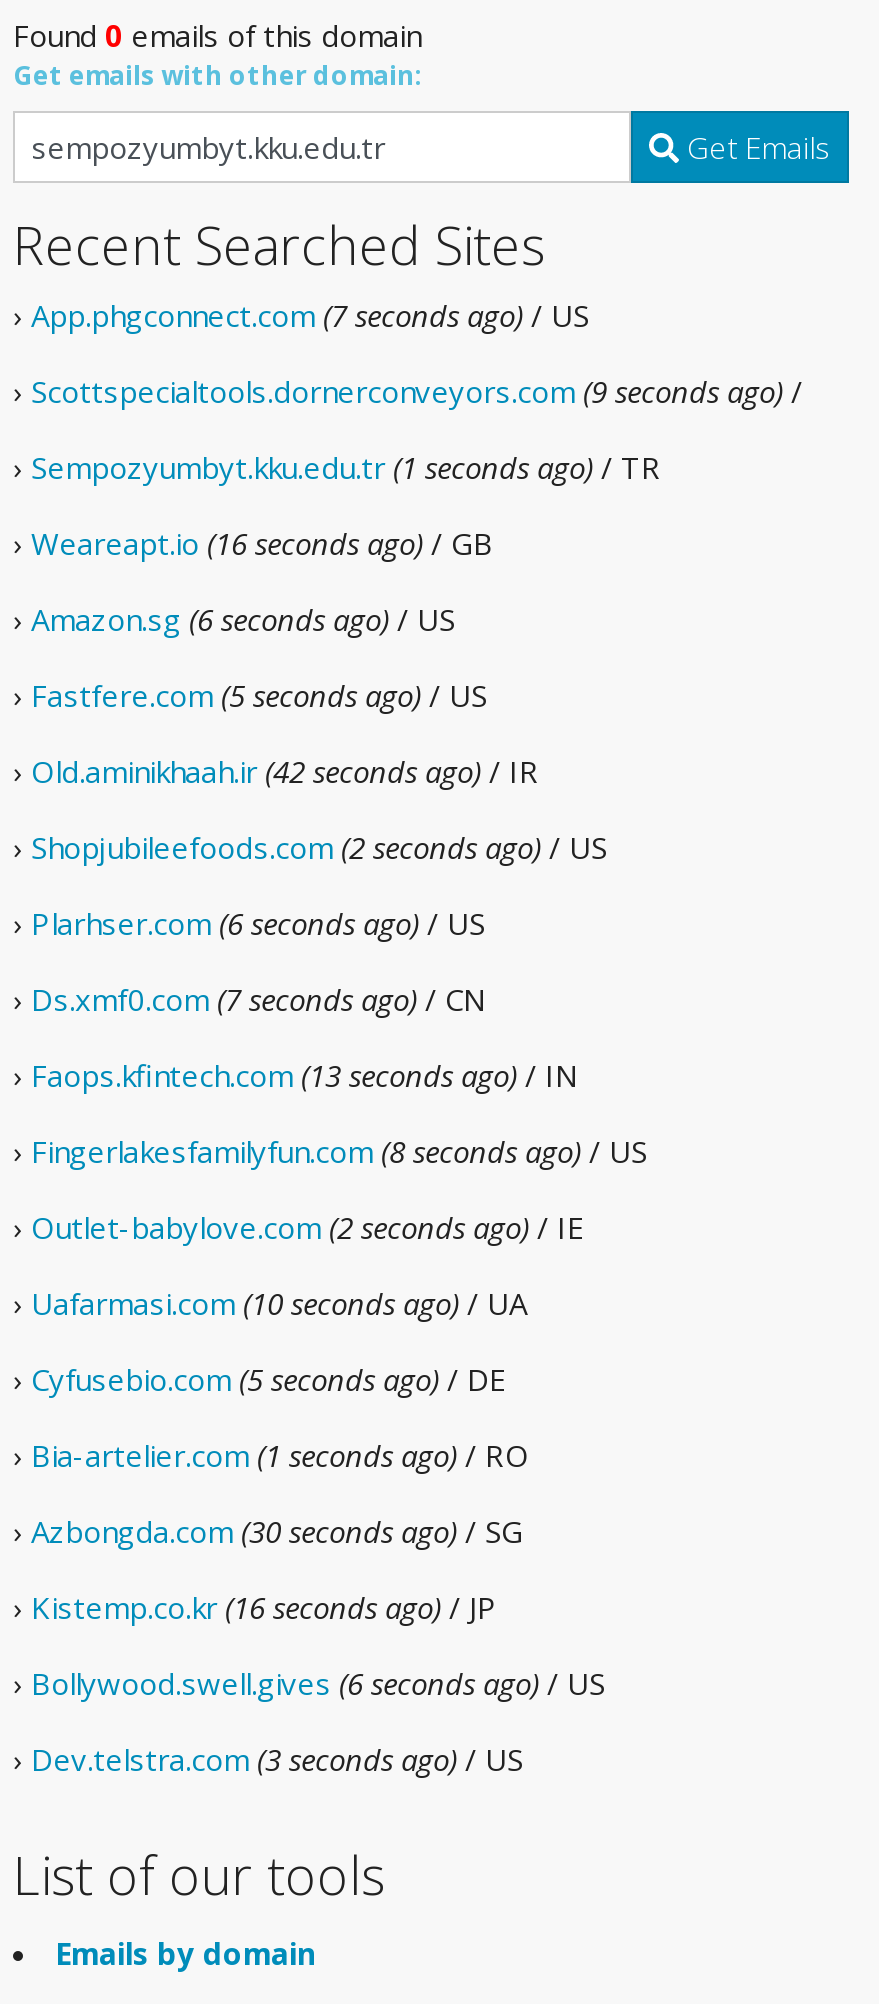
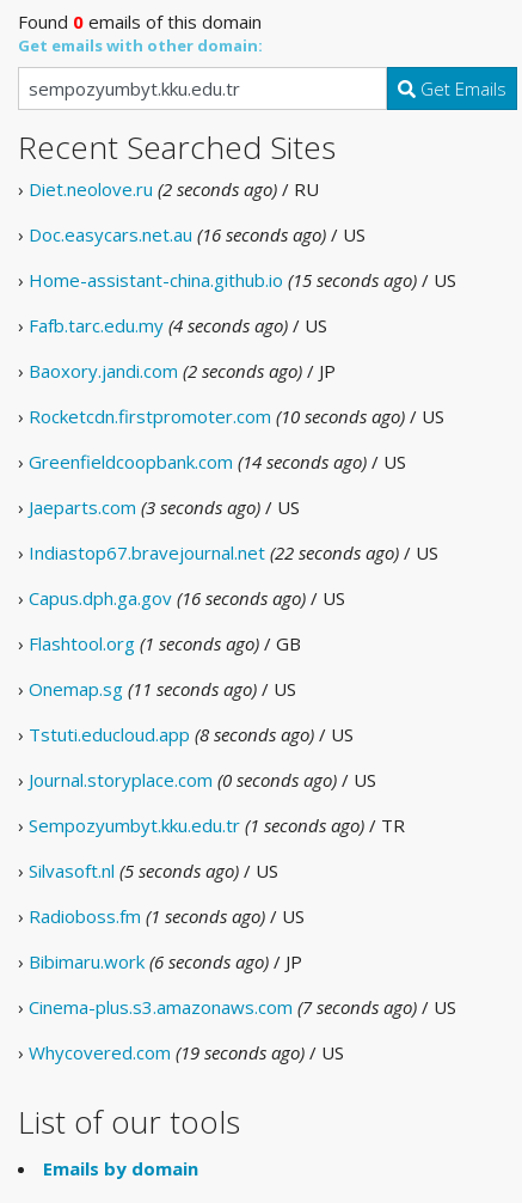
- › App.phgconnect.com (7 seconds ago) / US
- › Scottspecialtools.dornerconveyors.com (9 seconds ago) /
+ › Diet.neolove.ru (2 seconds ago) / RU
+ › Doc.easycars.net.au (16 seconds ago) / US
+ › Home-assistant-china.github.io (15 seconds ago) / US
+ › Fafb.tarc.edu.my (4 seconds ago) / US
+ › Baoxory.jandi.com (2 seconds ago) / JP
+ › Rocketcdn.firstpromoter.com (10 seconds ago) / US
+ › Greenfieldcoopbank.com (14 seconds ago) / US
+ › Jaeparts.com (3 seconds ago) / US
+ › Indiastop67.bravejournal.net (22 seconds ago) / US
+ › Capus.dph.ga.gov (16 seconds ago) / US
+ › Flashtool.org (1 seconds ago) / GB
+ › Onemap.sg (11 seconds ago) / US
+ › Tstuti.educloud.app (8 seconds ago) / US
+ › Journal.storyplace.com (0 seconds ago) / US

moved down: › Sempozyumbyt.kku.edu.tr (1 seconds ago) / TR

- › Weareapt.io (16 seconds ago) / GB
- › Amazon.sg (6 seconds ago) / US
- › Fastfere.com (5 seconds ago) / US
- › Old.aminikhaah.ir (42 seconds ago) / IR
- › Shopjubileefoods.com (2 seconds ago) / US
- › Plarhser.com (6 seconds ago) / US
- › Ds.xmf0.com (7 seconds ago) / CN
- › Faops.kfintech.com (13 seconds ago) / IN
- › Fingerlakesfamilyfun.com (8 seconds ago) / US
- › Outlet-babylove.com (2 seconds ago) / IE
- › Uafarmasi.com (10 seconds ago) / UA
- › Cyfusebio.com (5 seconds ago) / DE
- › Bia-artelier.com (1 seconds ago) / RO
- › Azbongda.com (30 seconds ago) / SG
- › Kistemp.co.kr (16 seconds ago) / JP
- › Bollywood.swell.gives (6 seconds ago) / US
- › Dev.telstra.com (3 seconds ago) / US
+ › Silvasoft.nl (5 seconds ago) / US
+ › Radioboss.fm (1 seconds ago) / US
+ › Bibimaru.work (6 seconds ago) / JP
+ › Cinema-plus.s3.amazonaws.com (7 seconds ago) / US
+ › Whycovered.com (19 seconds ago) / US
